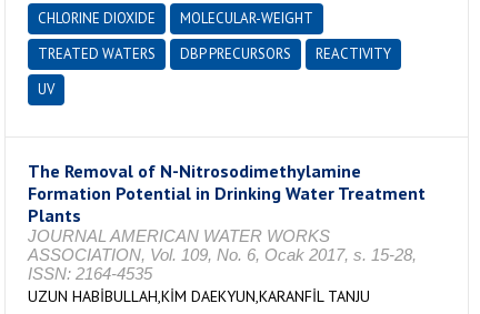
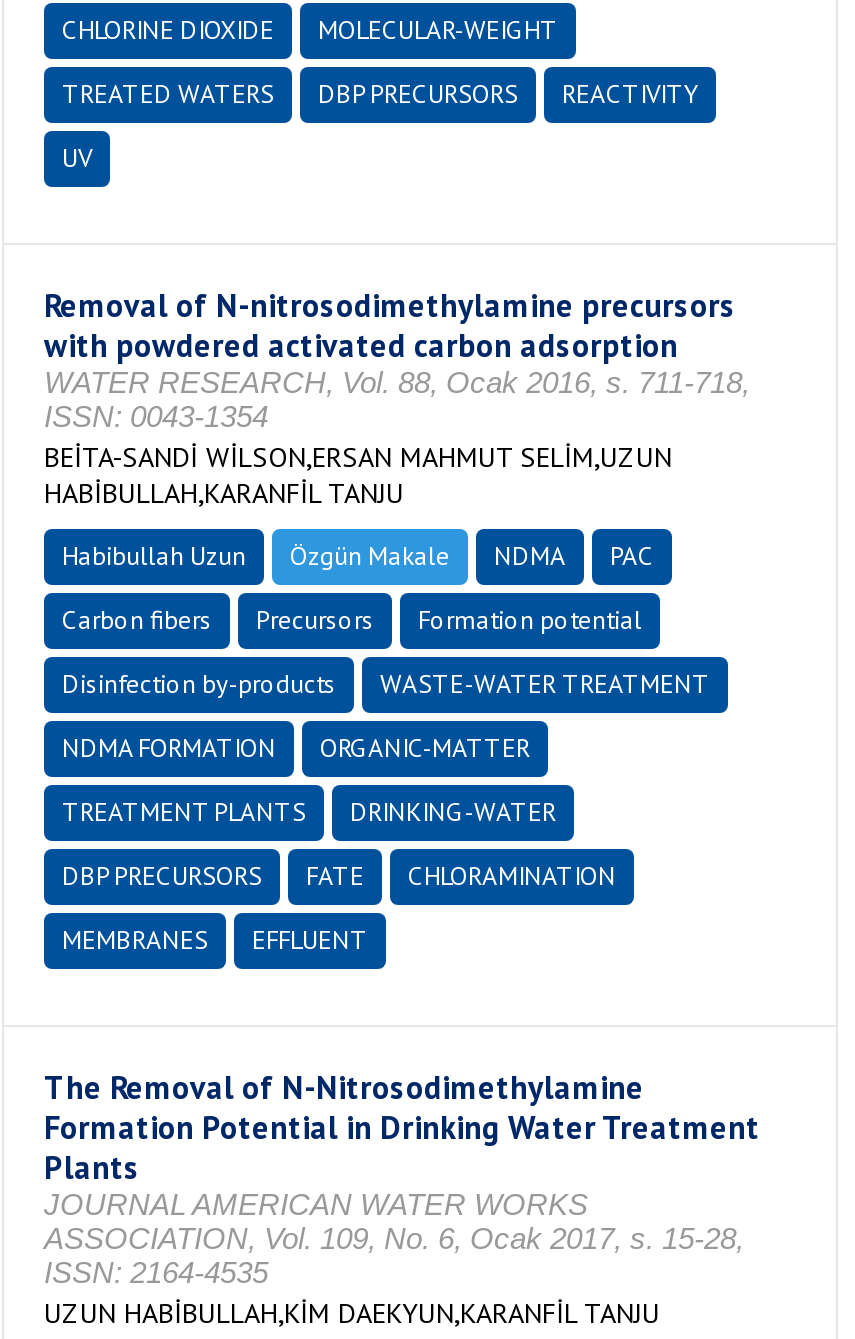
+ Removal of N-nitrosodimethylamine precursors
+ with powdered activated carbon adsorption
+ WATER RESEARCH, Vol. 88, Ocak 2016, s. 711-718,
+ ISSN: 0043-1354
+ BEİTA-SANDİ WİLSON,ERSAN MAHMUT SELİM,UZUN
+ HABİBULLAH,KARANFİL TANJU
+ Habibullah Uzun
+ Özgün Makale
+ NDMA
+ PAC
+ Carbon fibers
+ Precursors
+ Formation potential
+ Disinfection by-products
+ WASTE-WATER TREATMENT
+ NDMA FORMATION
+ ORGANIC-MATTER
+ TREATMENT PLANTS
+ DRINKING-WATER
+ DBP PRECURSORS
+ FATE
+ CHLORAMINATION
+ MEMBRANES
+ EFFLUENT
